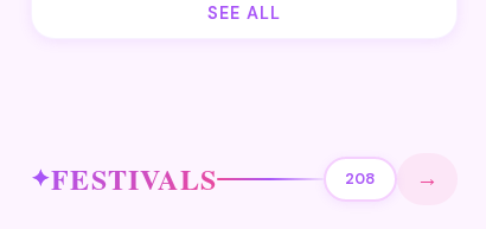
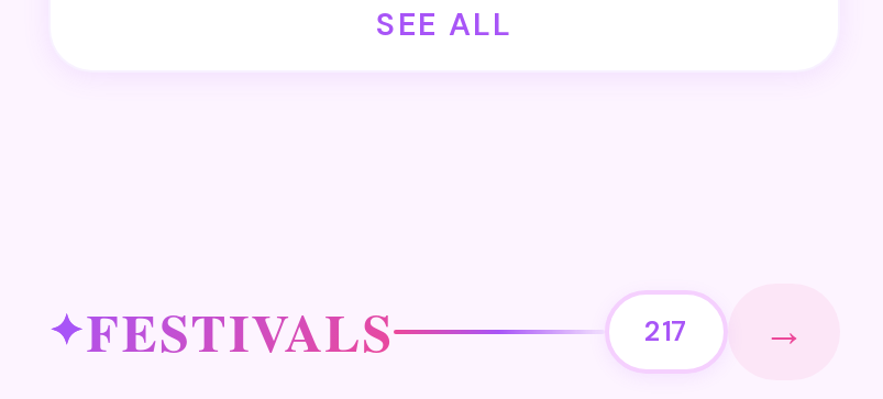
- 208
+ 217
